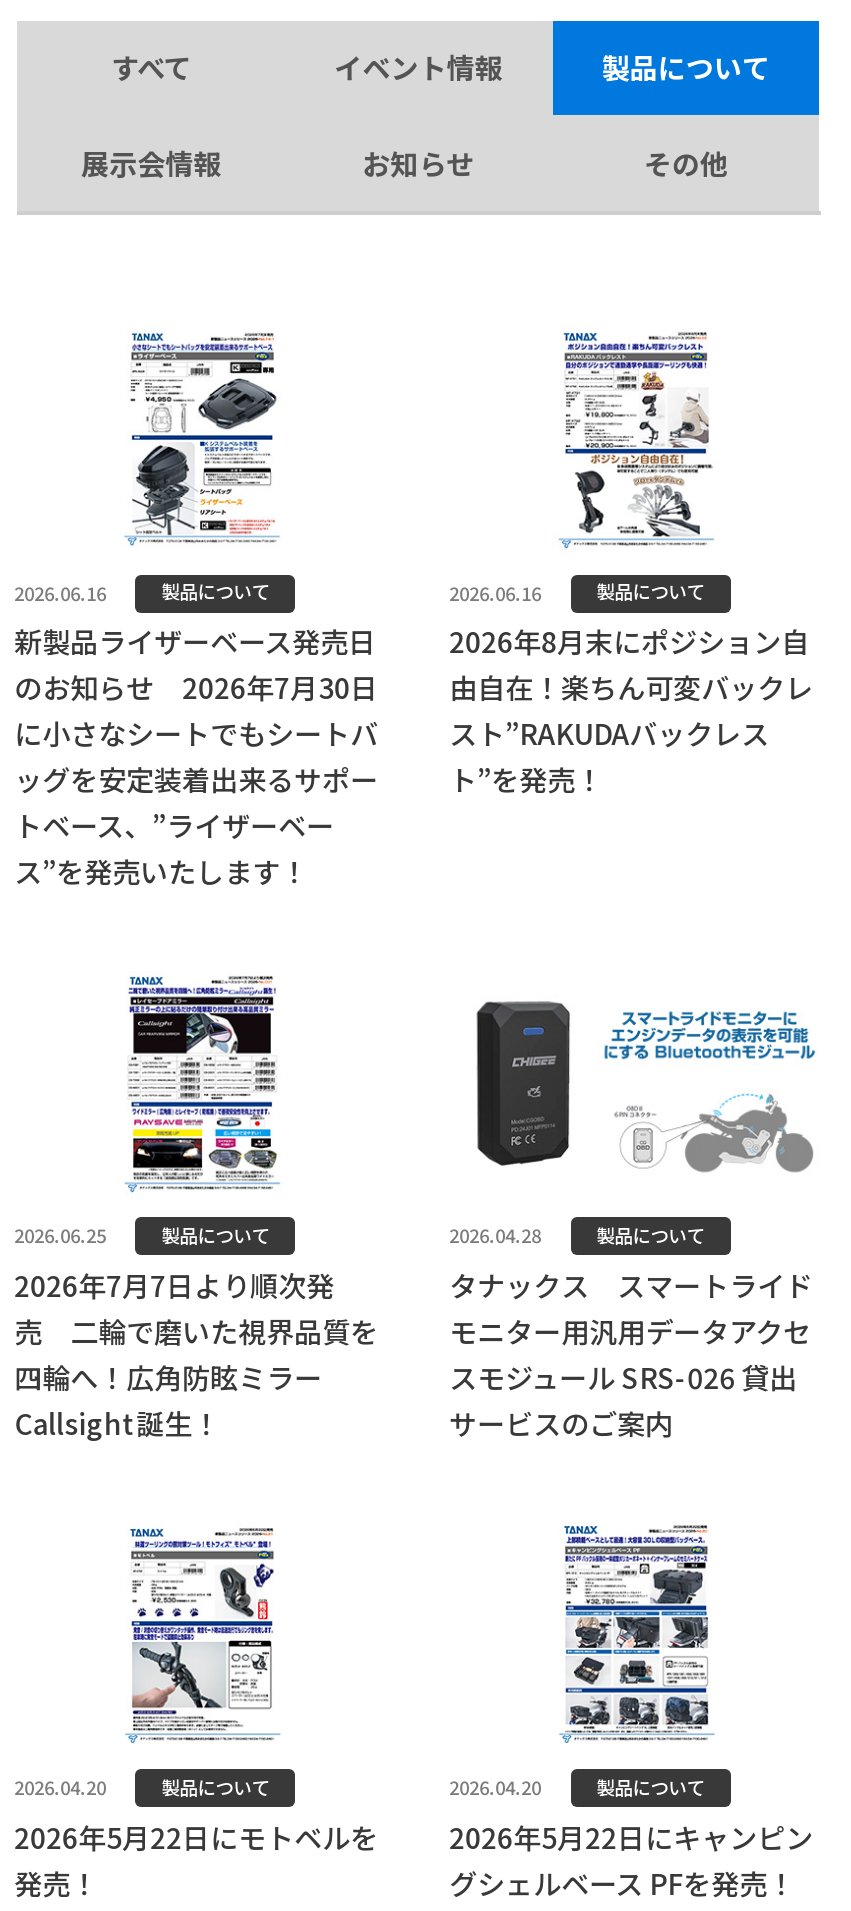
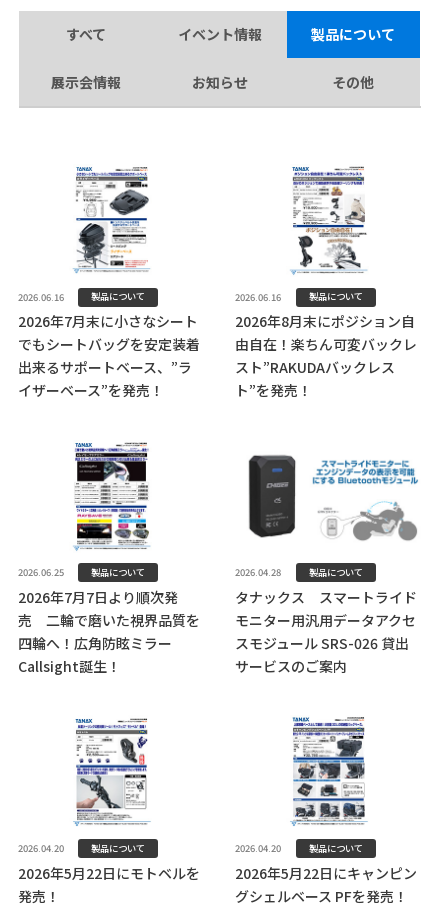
- 新製品ライザーベース発売日
- のお知らせ 2026年7月30日
- に小さなシートでもシートバ
- ッグを安定装着出来るサポー
- トベース、”ライザーベー
- ス”を発売いたします！
+ 2026年7月末に小さなシート
+ でもシートバッグを安定装着
+ 出来るサポートベース、”ラ
+ イザーベース”を発売！
